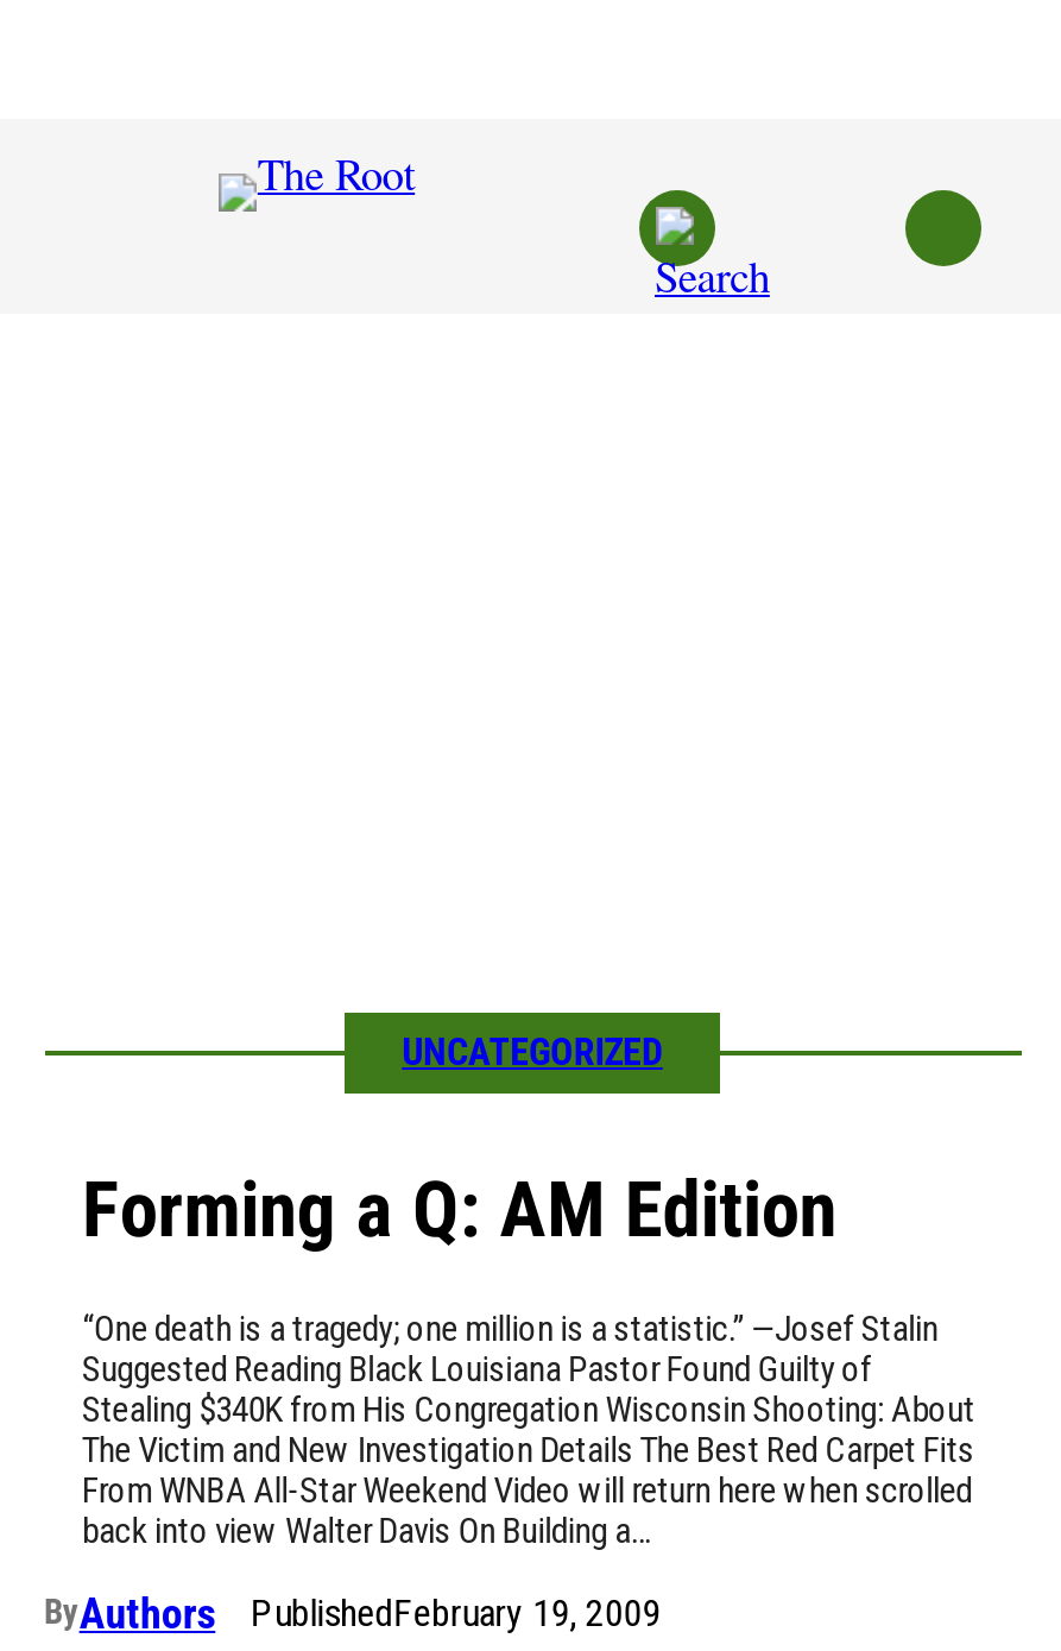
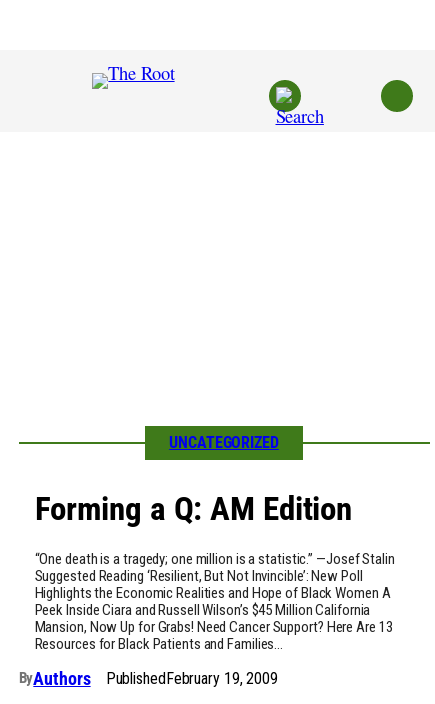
- Suggested Reading Black Louisiana Pastor Found Guilty of
- Stealing $340K from His Congregation Wisconsin Shooting: About
- The Victim and New Investigation Details The Best Red Carpet Fits
- From WNBA All-Star Weekend Video will return here when scrolled
- back into view Walter Davis On Building a…
+ Suggested Reading ‘Resilient, But Not Invincible’: New Poll
+ Highlights the Economic Realities and Hope of Black Women A
+ Peek Inside Ciara and Russell Wilson’s $45 Million California
+ Mansion, Now Up for Grabs! Need Cancer Support? Here Are 13
+ Resources for Black Patients and Families…
